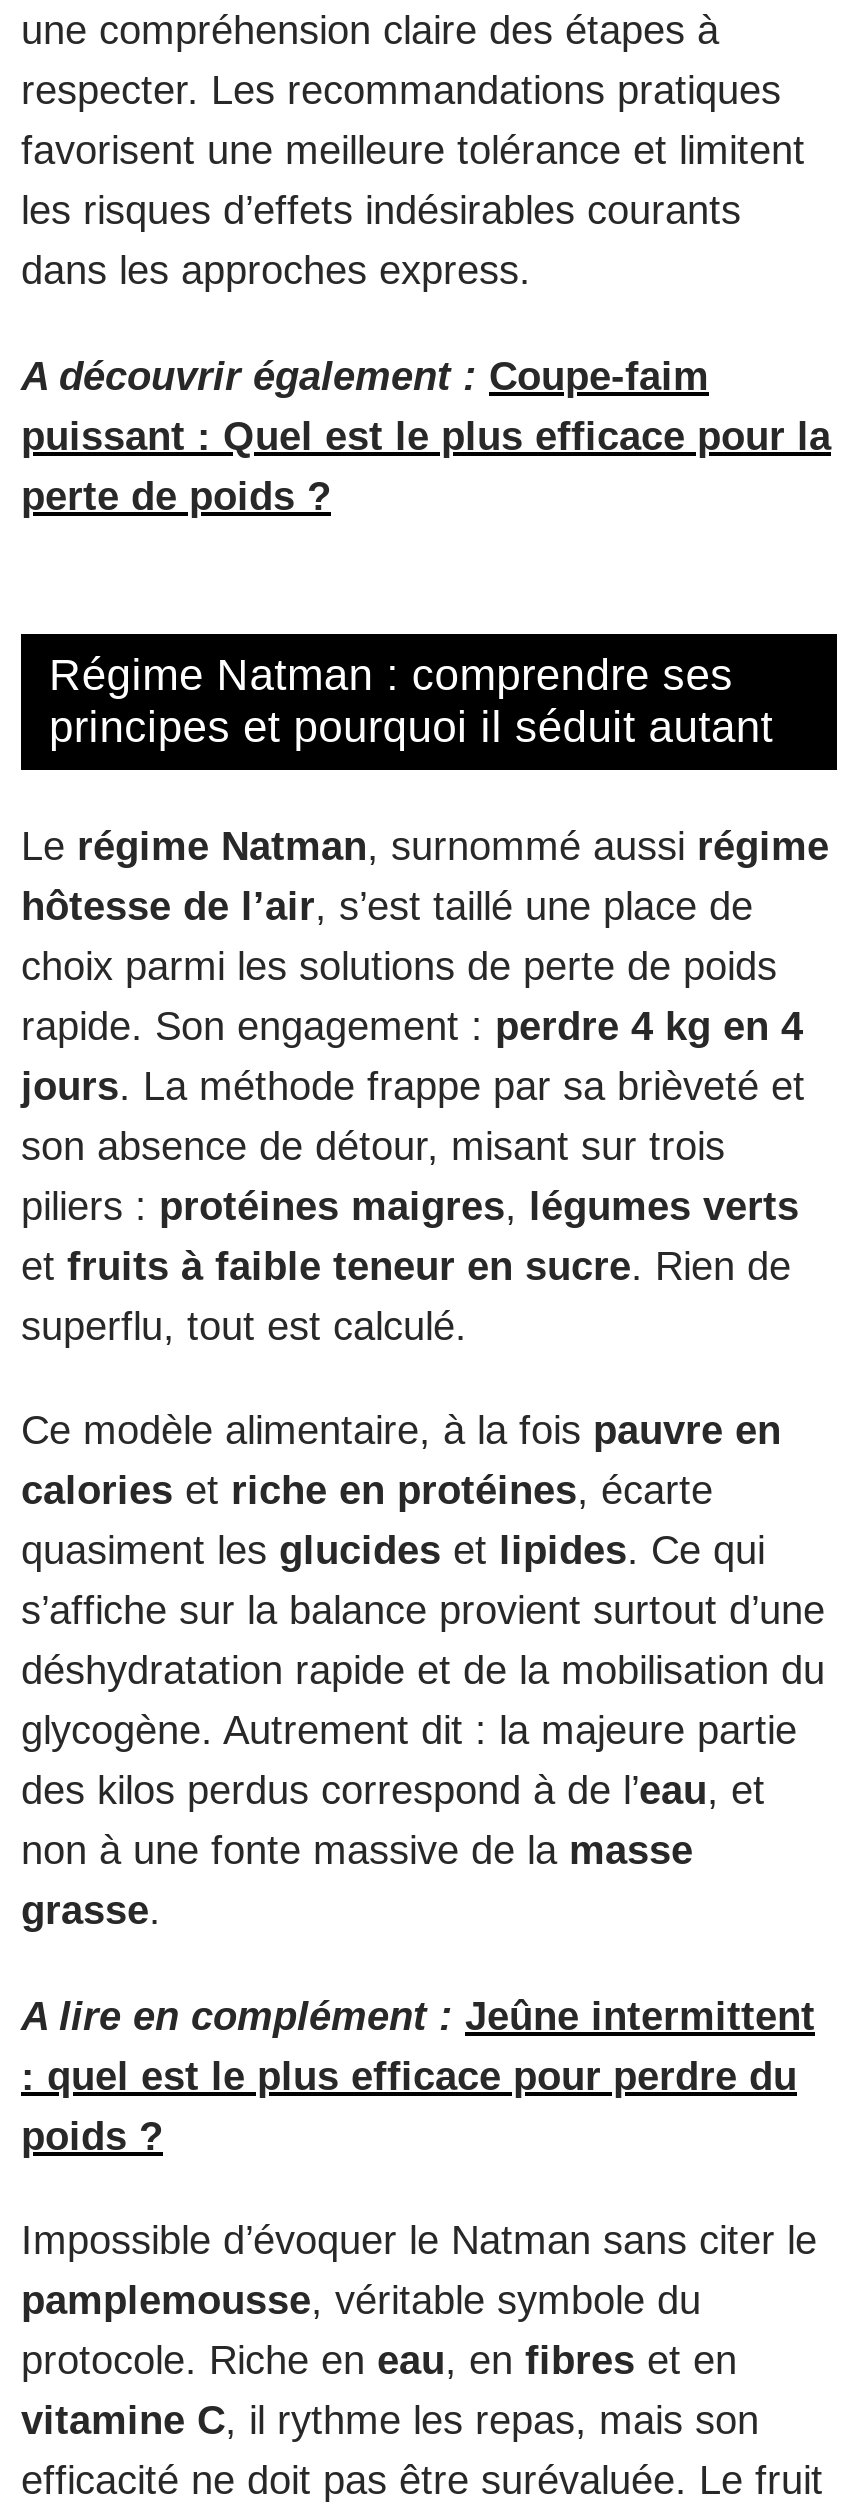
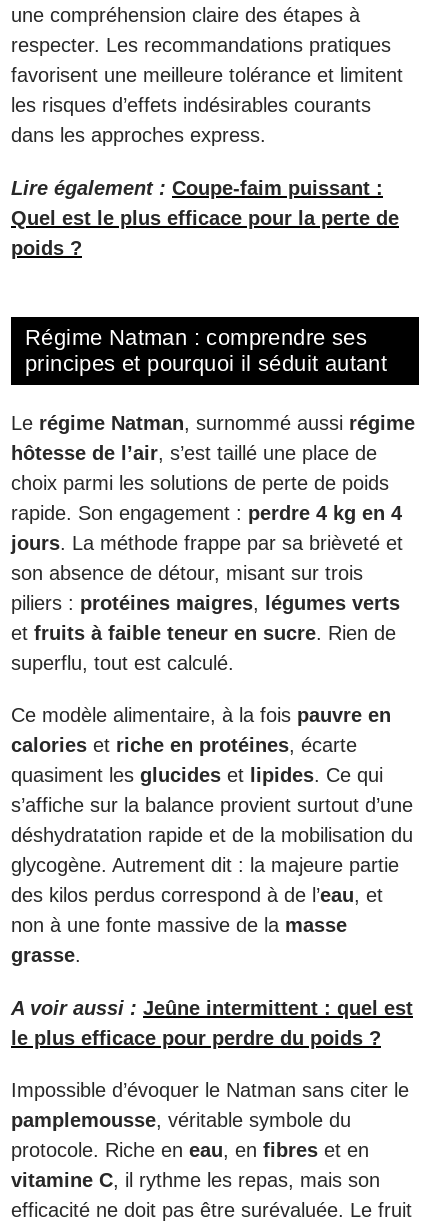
- A découvrir également : Coupe-faim
- puissant : Quel est le plus efficace pour la
- perte de poids ?
+ Lire également : Coupe-faim puissant :
+ Quel est le plus efficace pour la perte de
+ poids ?

- A lire en complément : Jeûne intermittent
- : quel est le plus efficace pour perdre du
- poids ?
+ A voir aussi : Jeûne intermittent : quel est
+ le plus efficace pour perdre du poids ?
